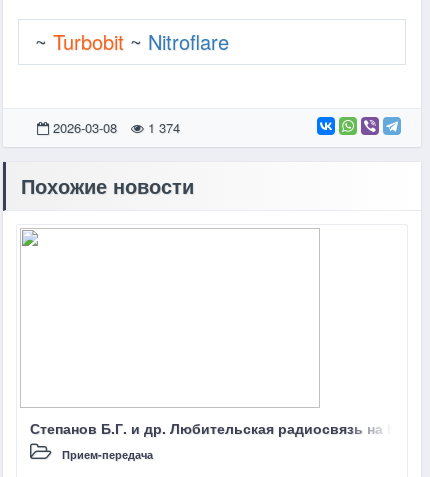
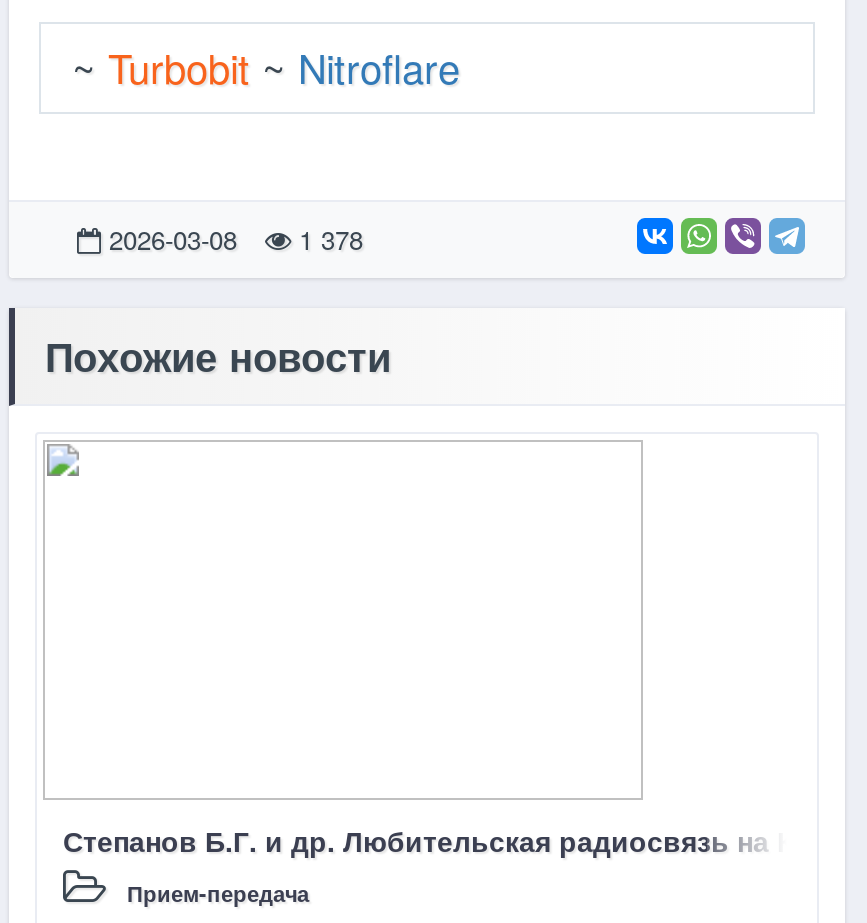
- 2026-03-08 1 374
+ 2026-03-08 1 378
